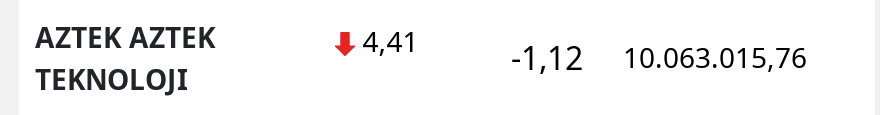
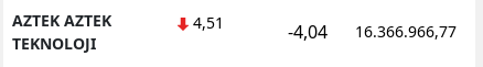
- 4,41
+ 4,51

- -1,12
+ -4,04

- 10.063.015,76
+ 16.366.966,77
